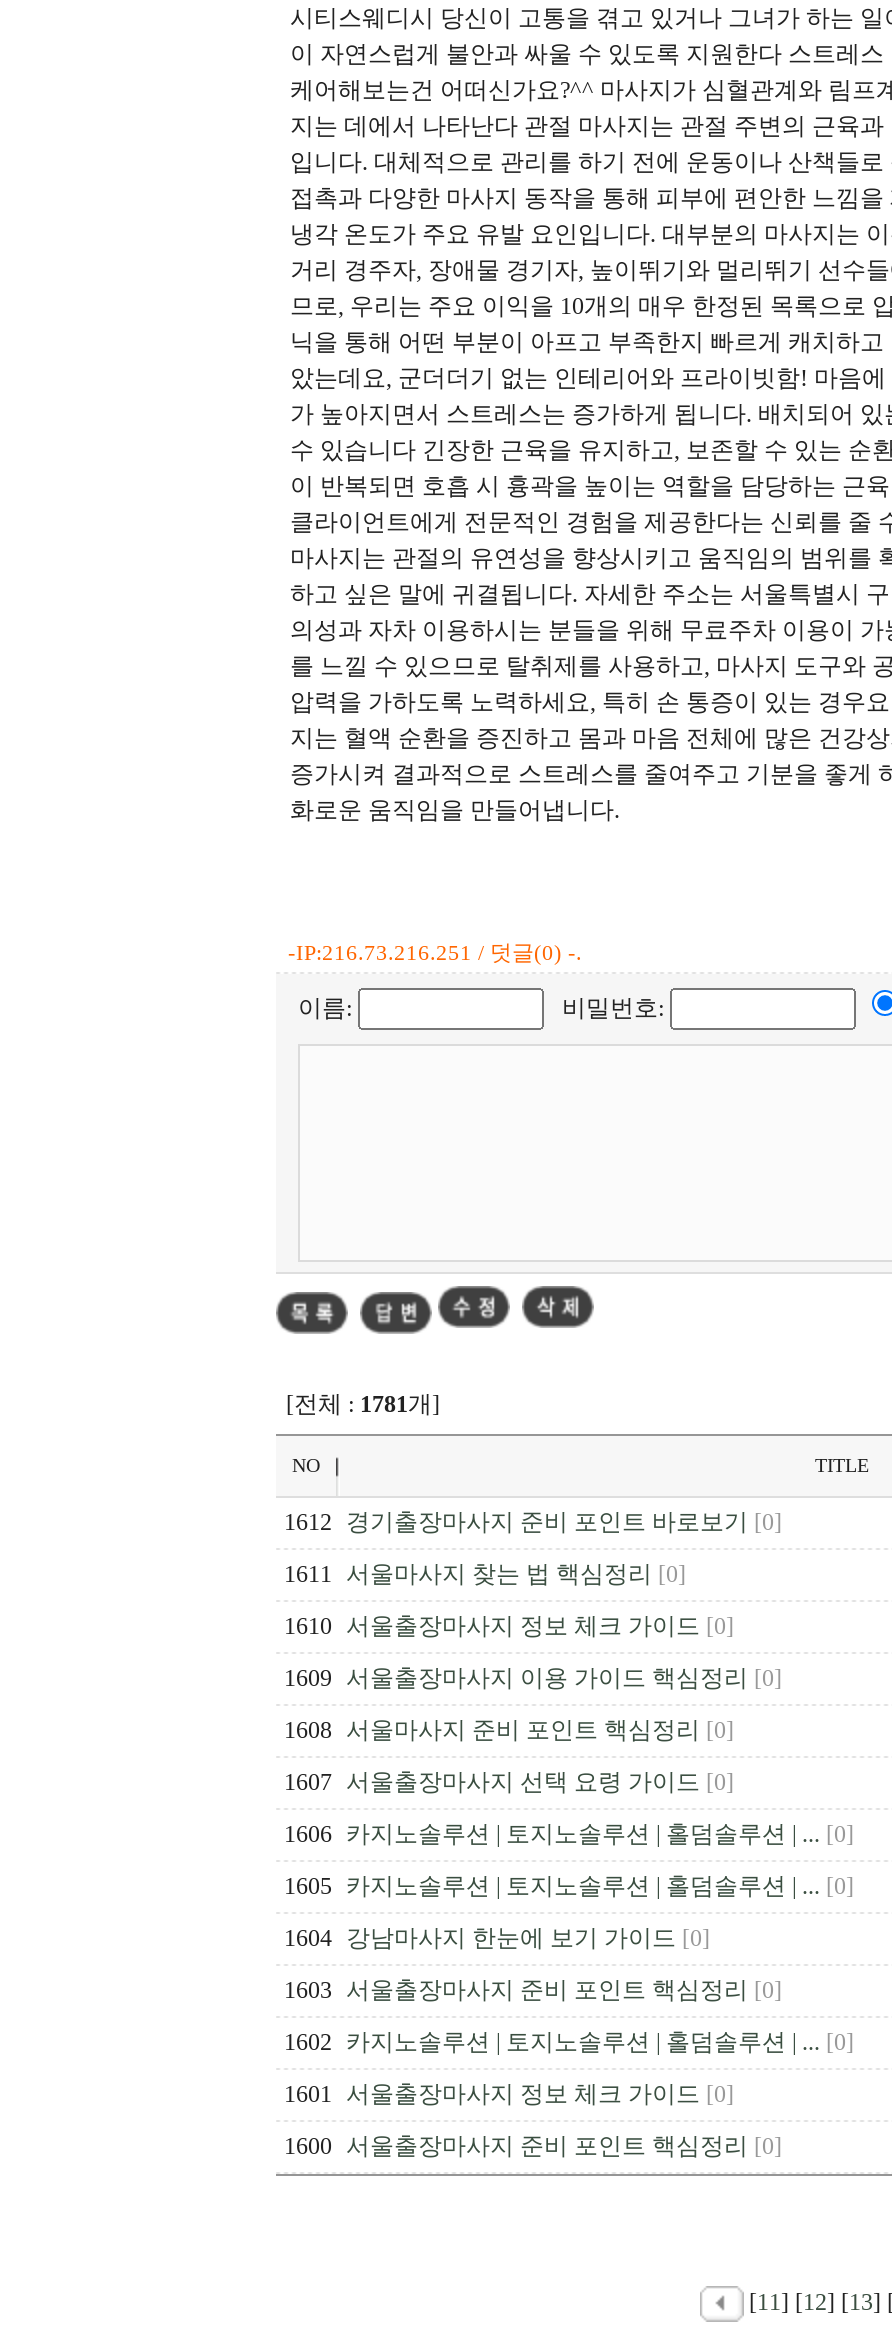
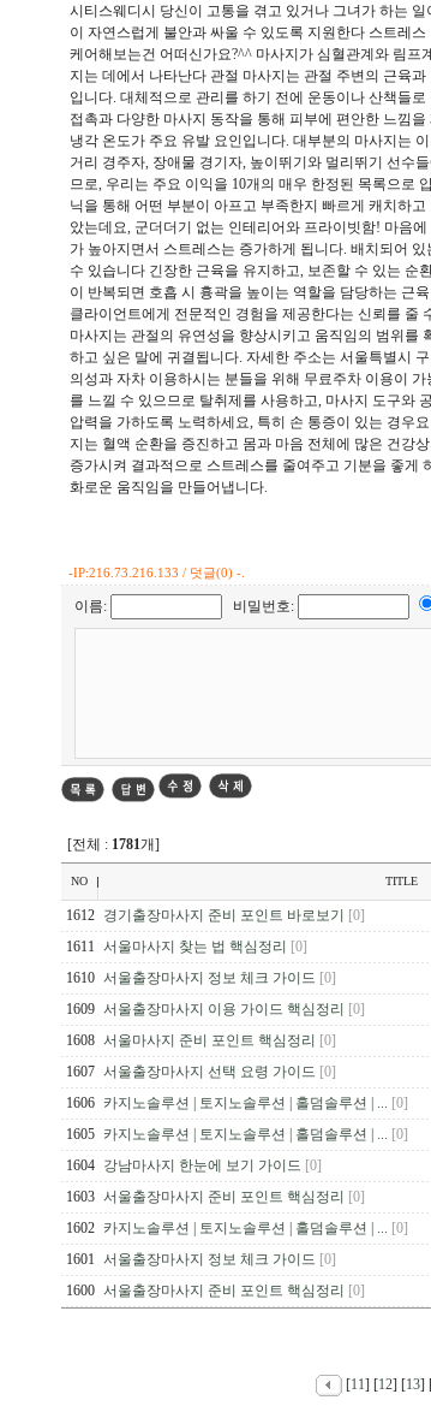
- -IP:216.73.216.251 / 덧글(0) -.
+ -IP:216.73.216.133 / 덧글(0) -.
